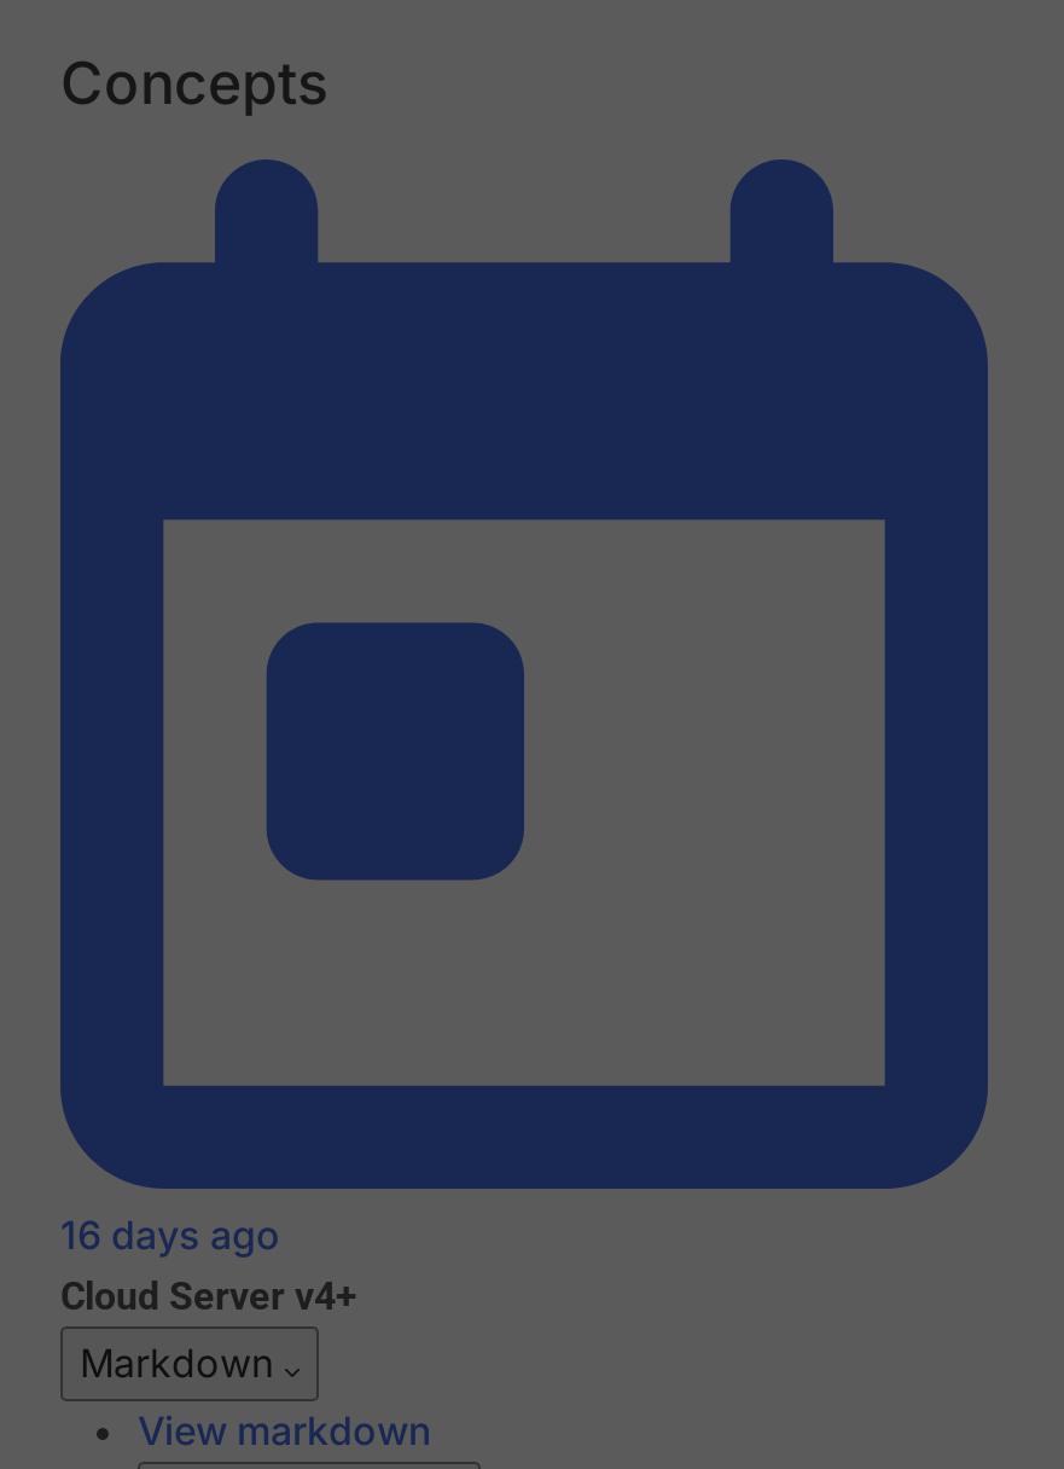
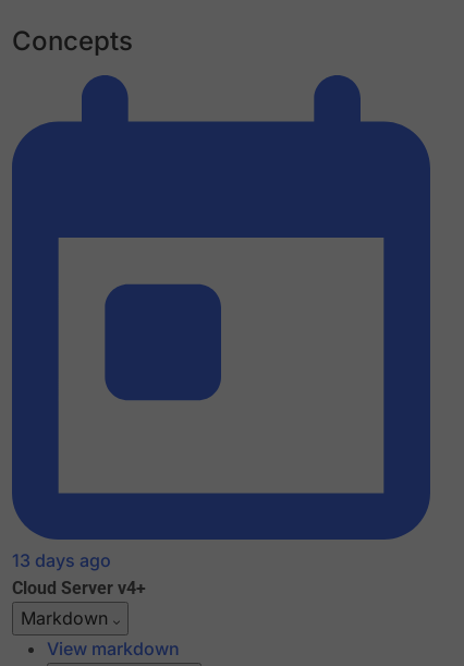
- 16 days ago
+ 13 days ago
